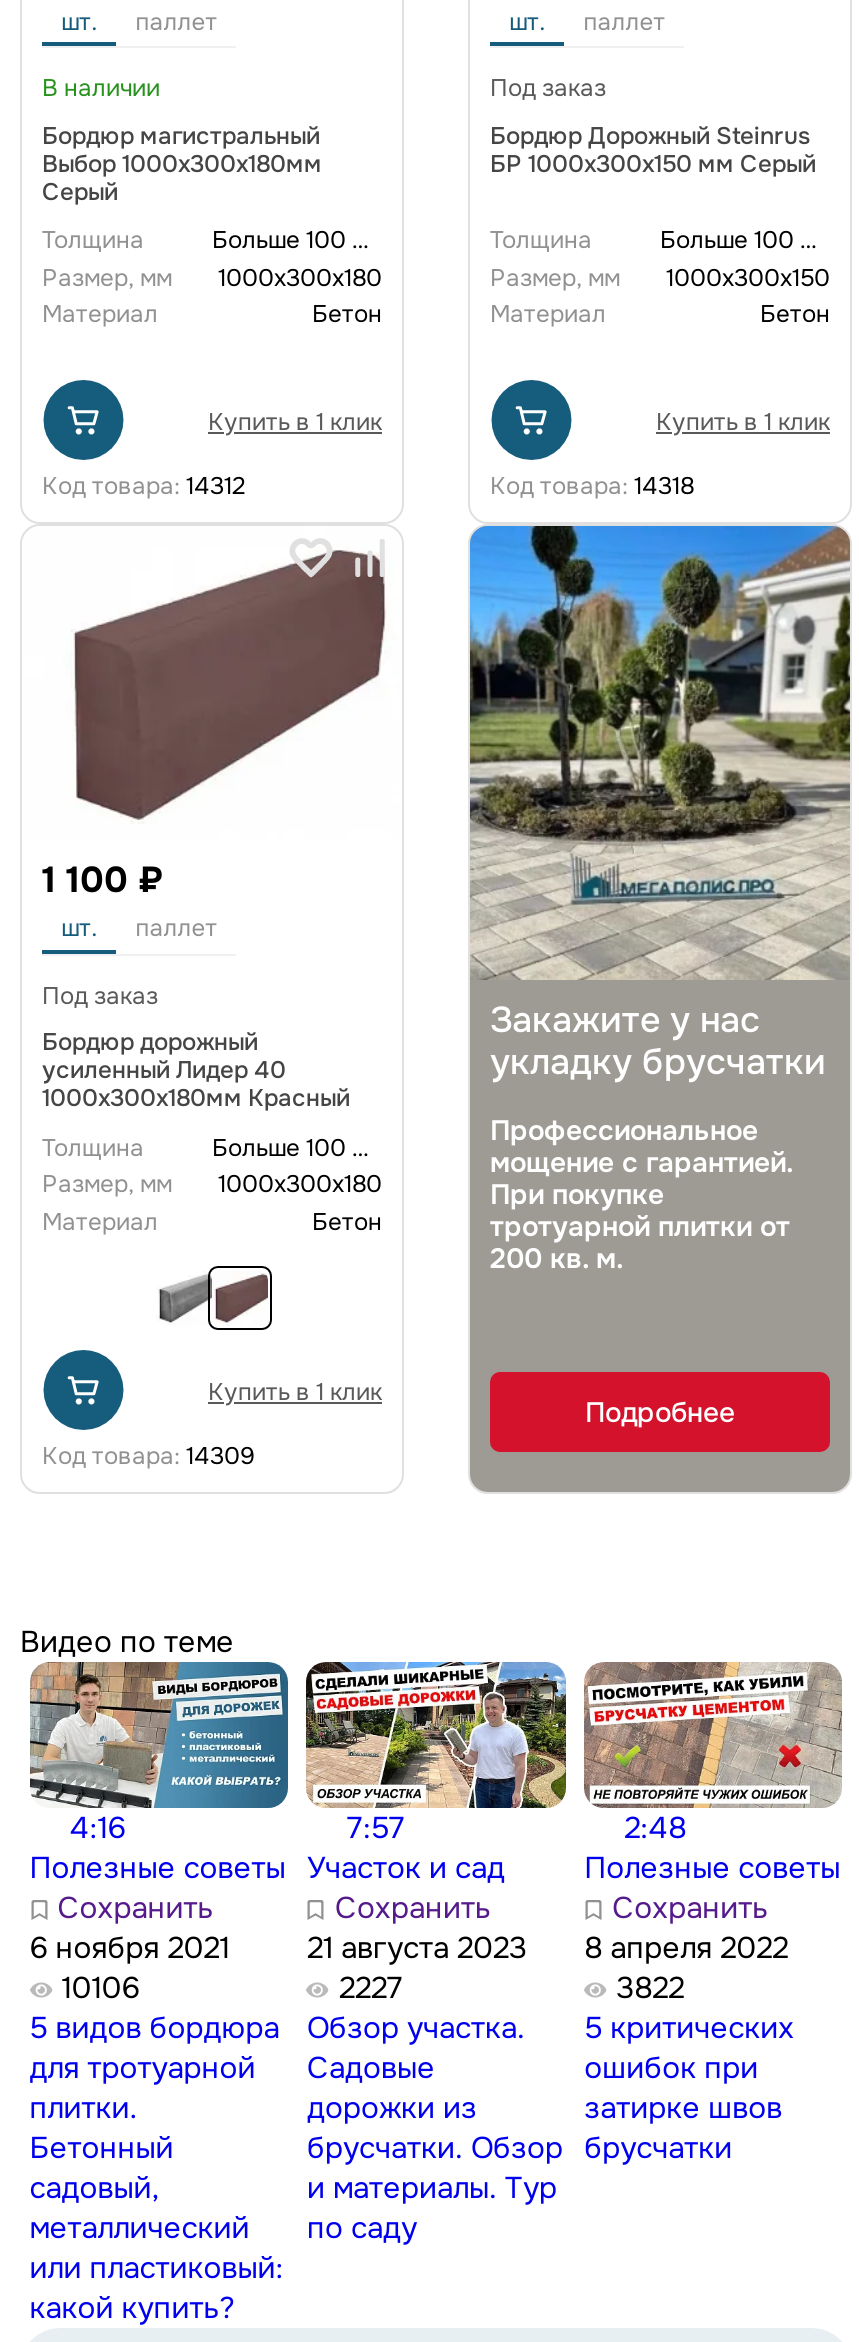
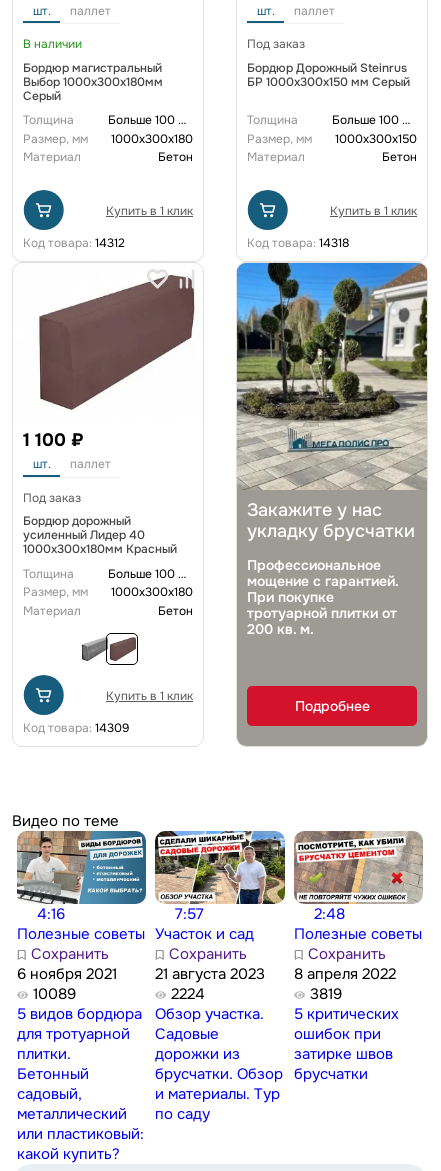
- 10106
+ 10089

- 2227
+ 2224

- 3822
+ 3819
